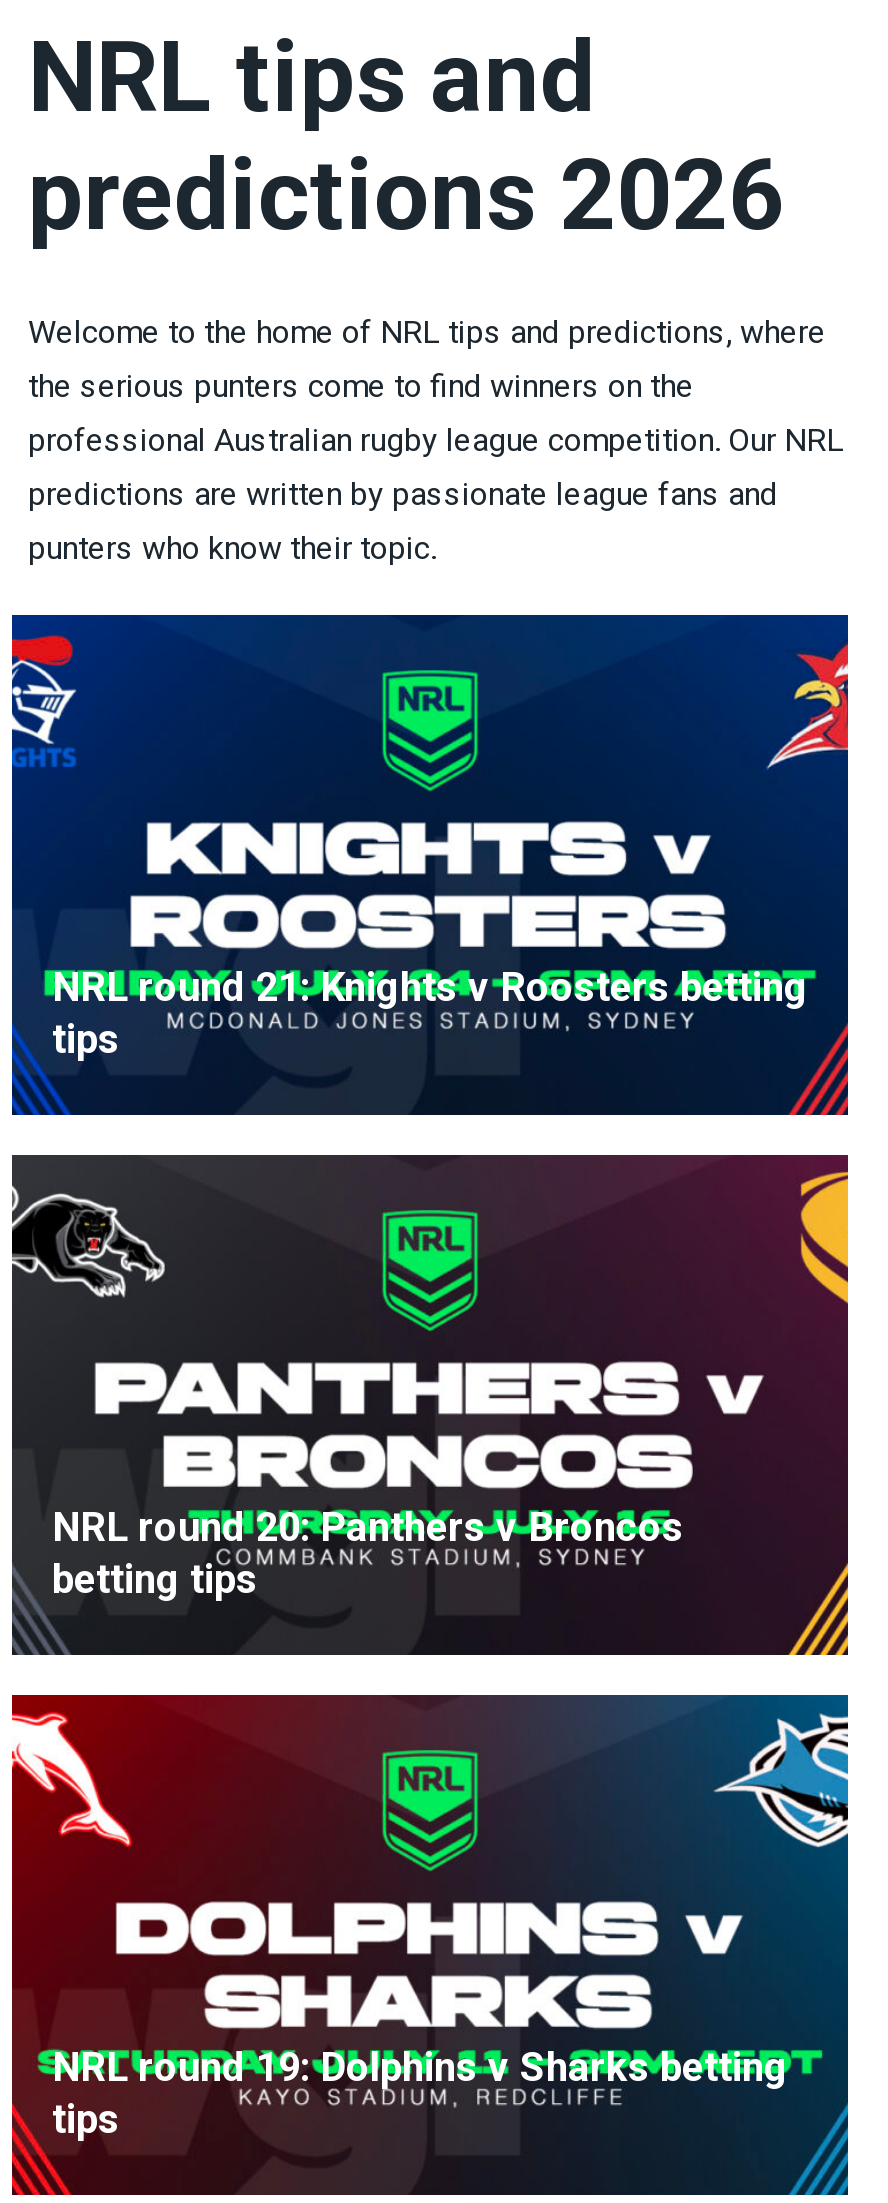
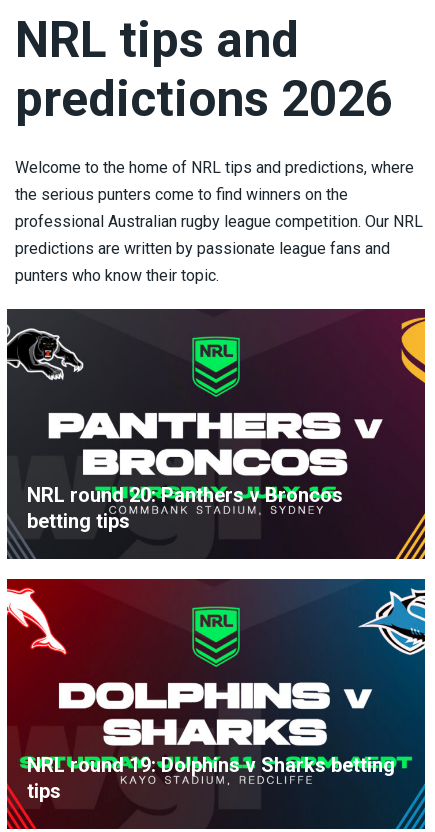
- [image]
- NRL round 21: Knights v Roosters betting
- tips
